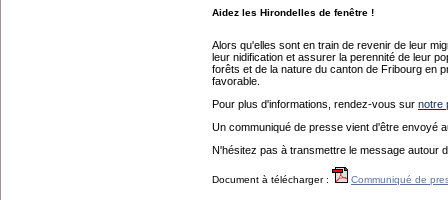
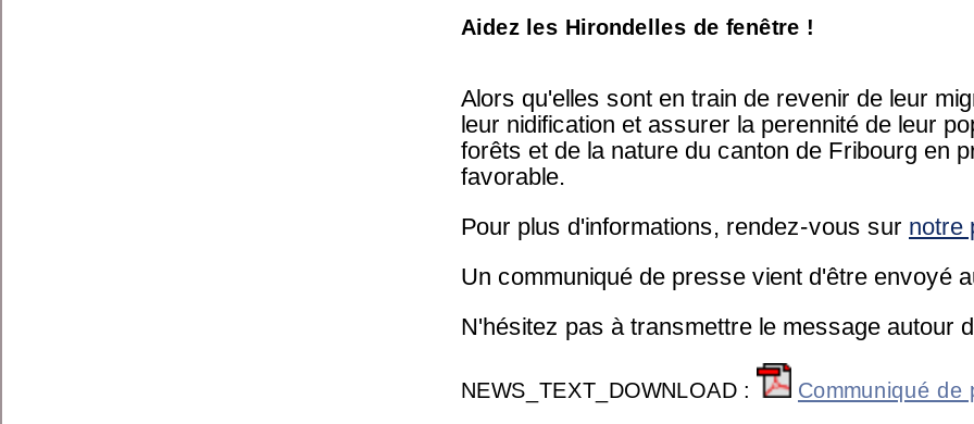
- Document à télécharger :
+ NEWS_TEXT_DOWNLOAD :
